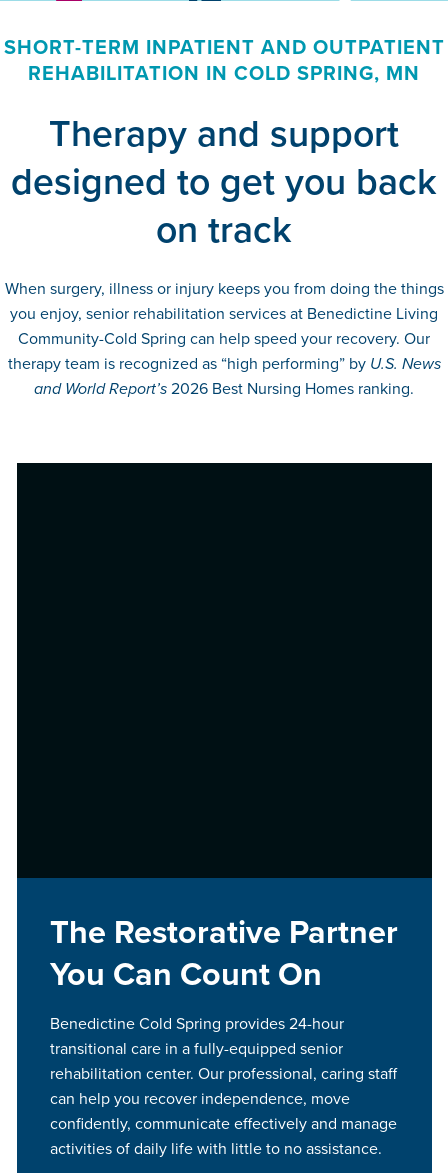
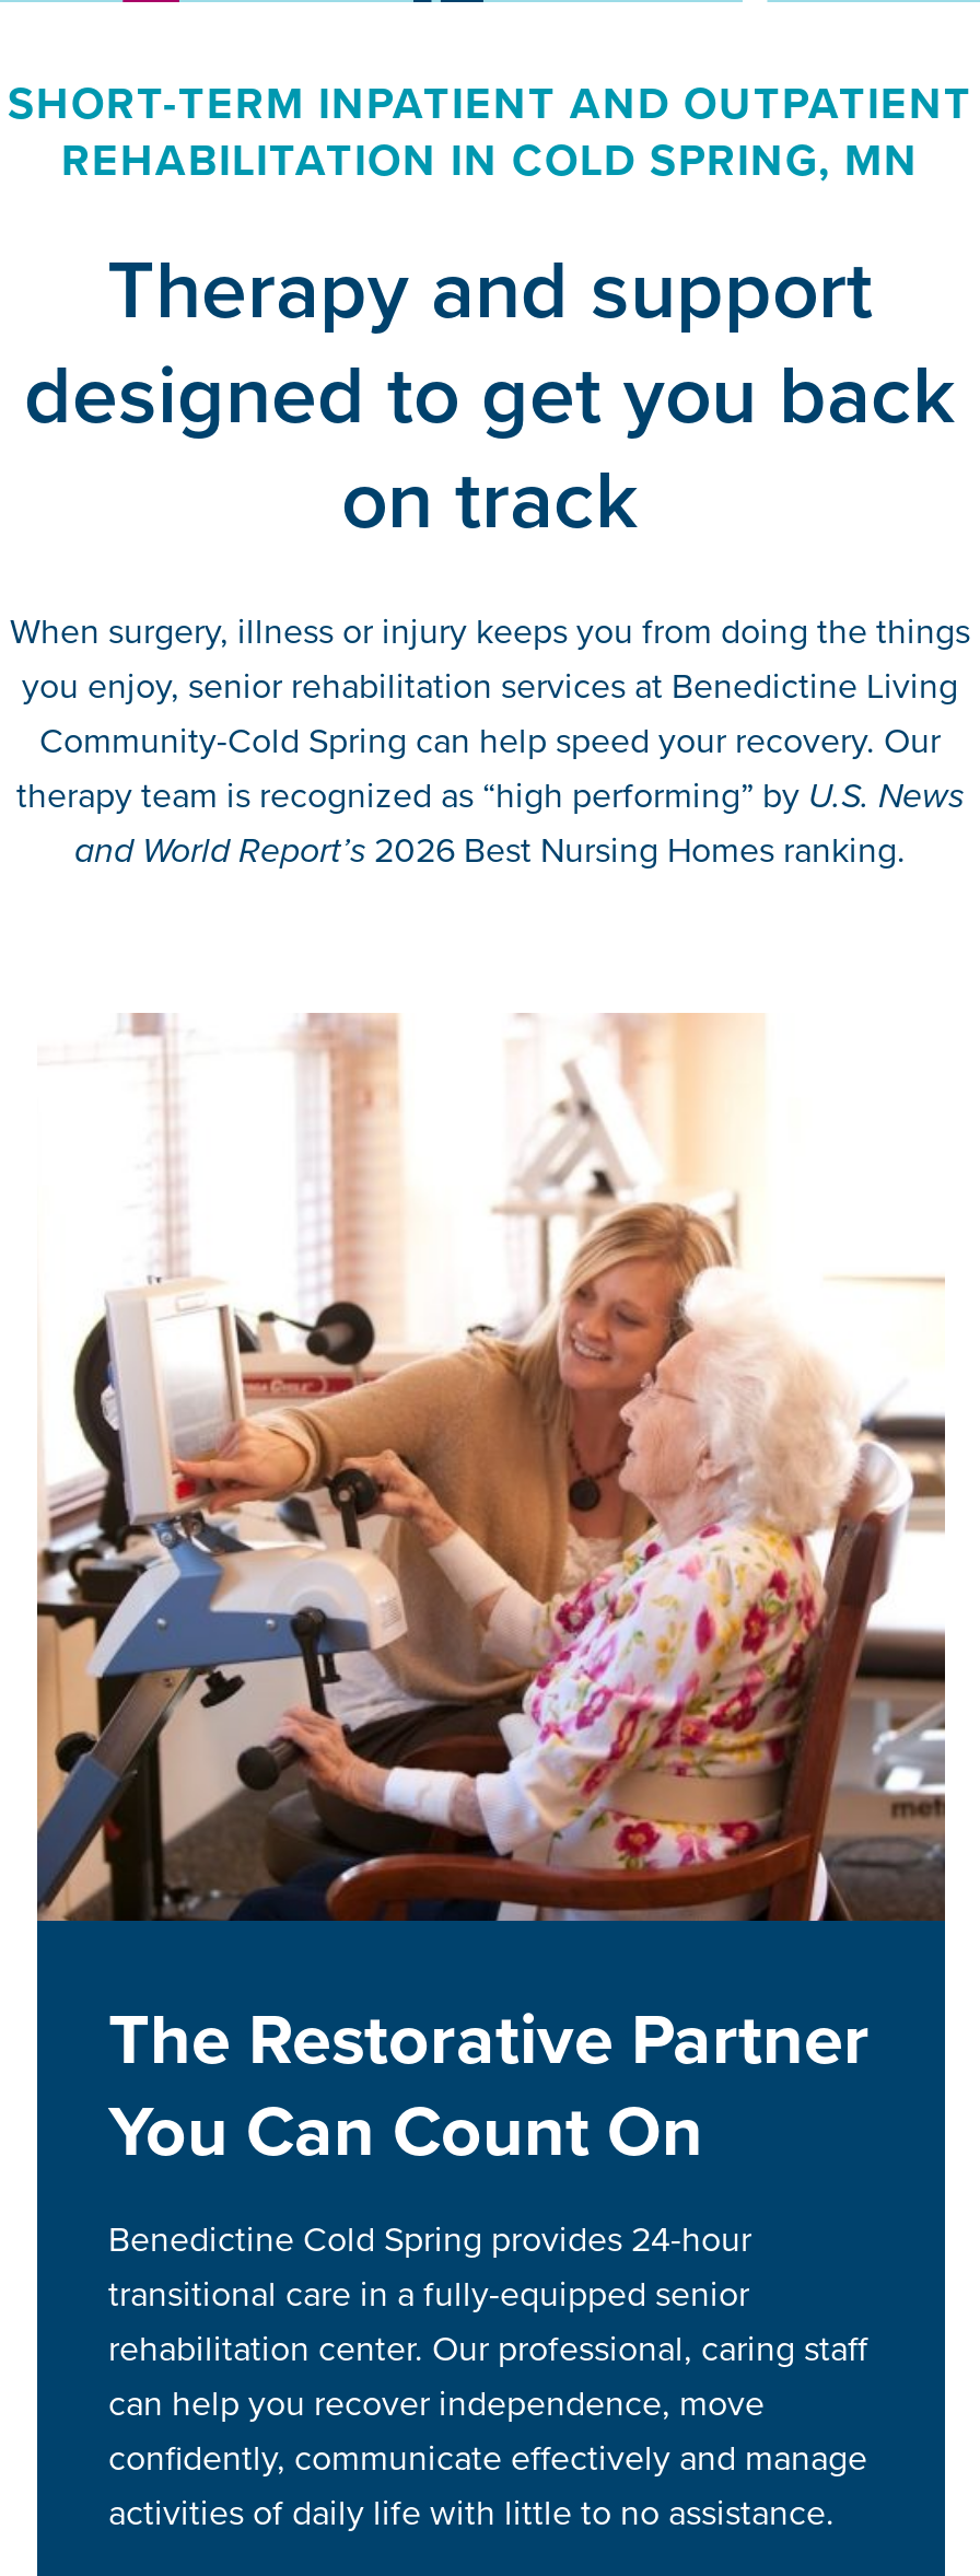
+ [image]
